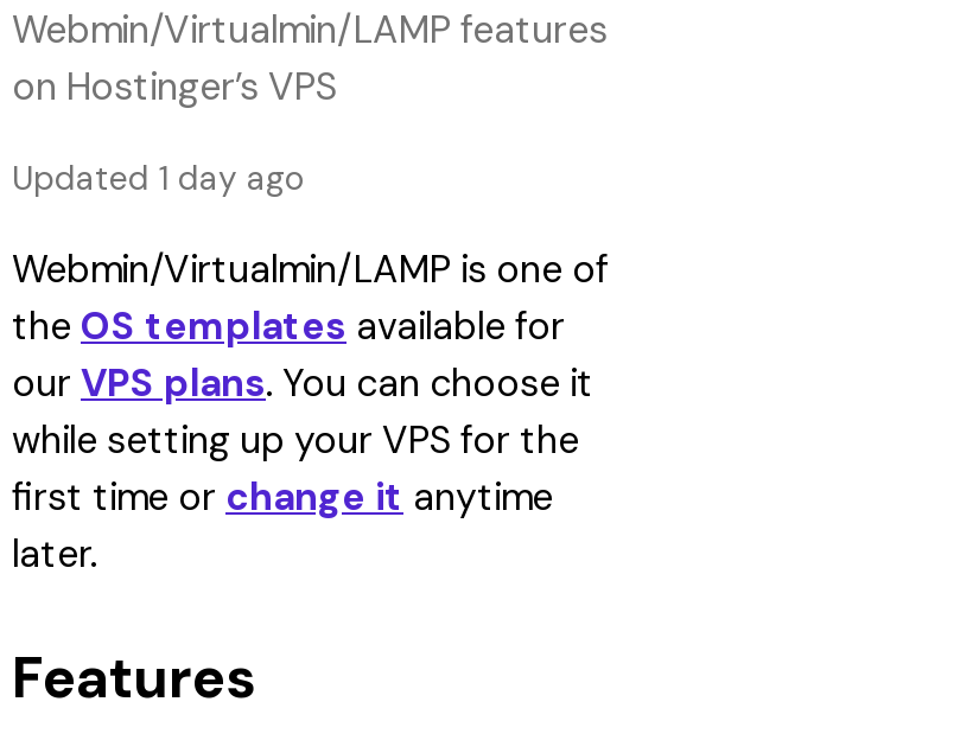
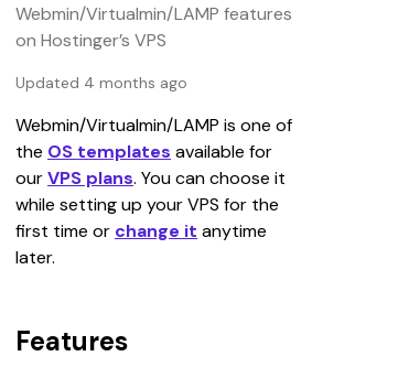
- Updated 1 day ago
+ Updated 4 months ago
